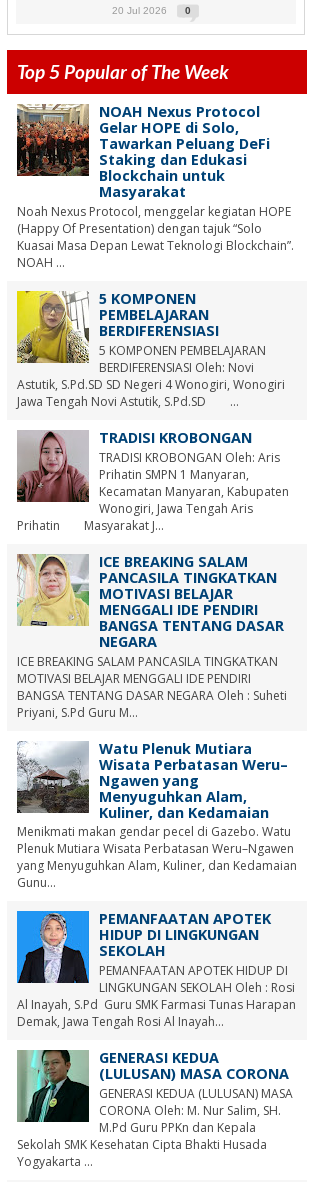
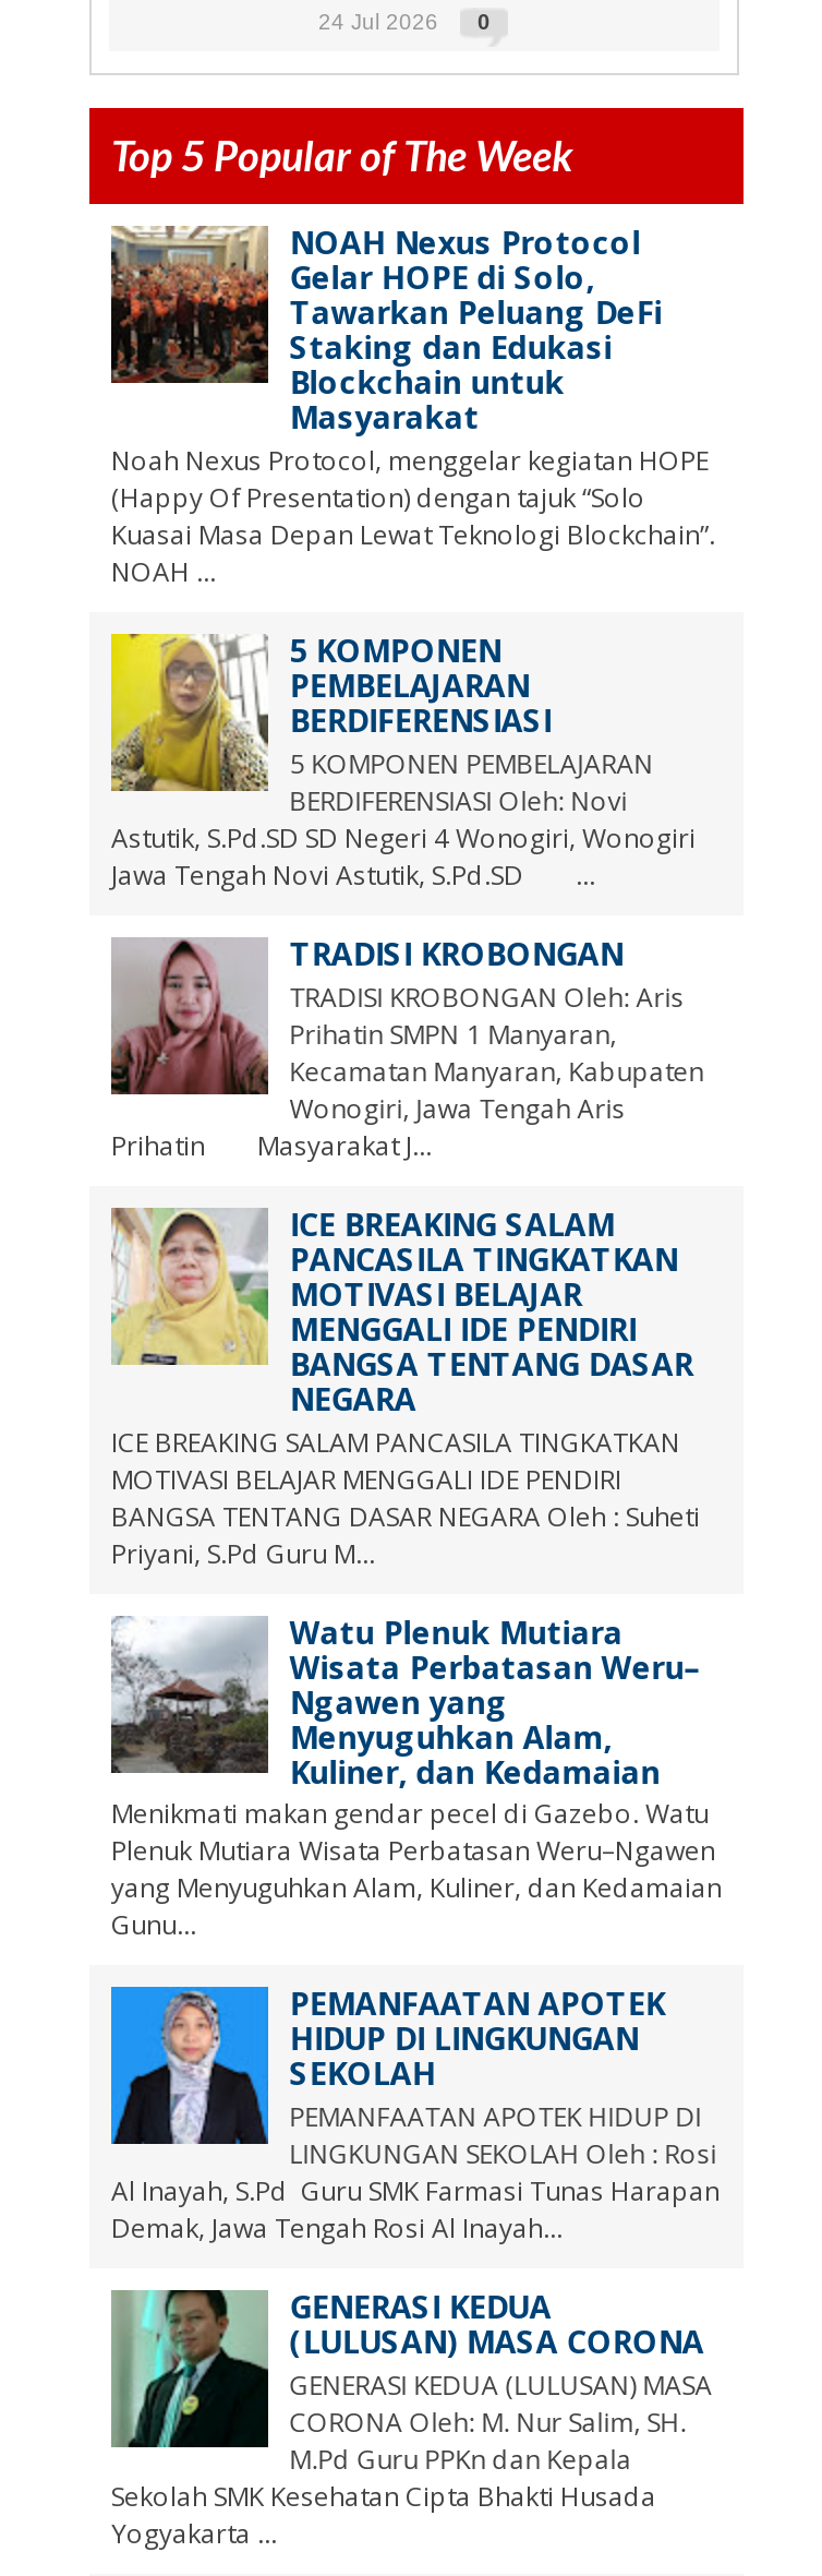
- 20 Jul 2026 0
+ 24 Jul 2026 0
